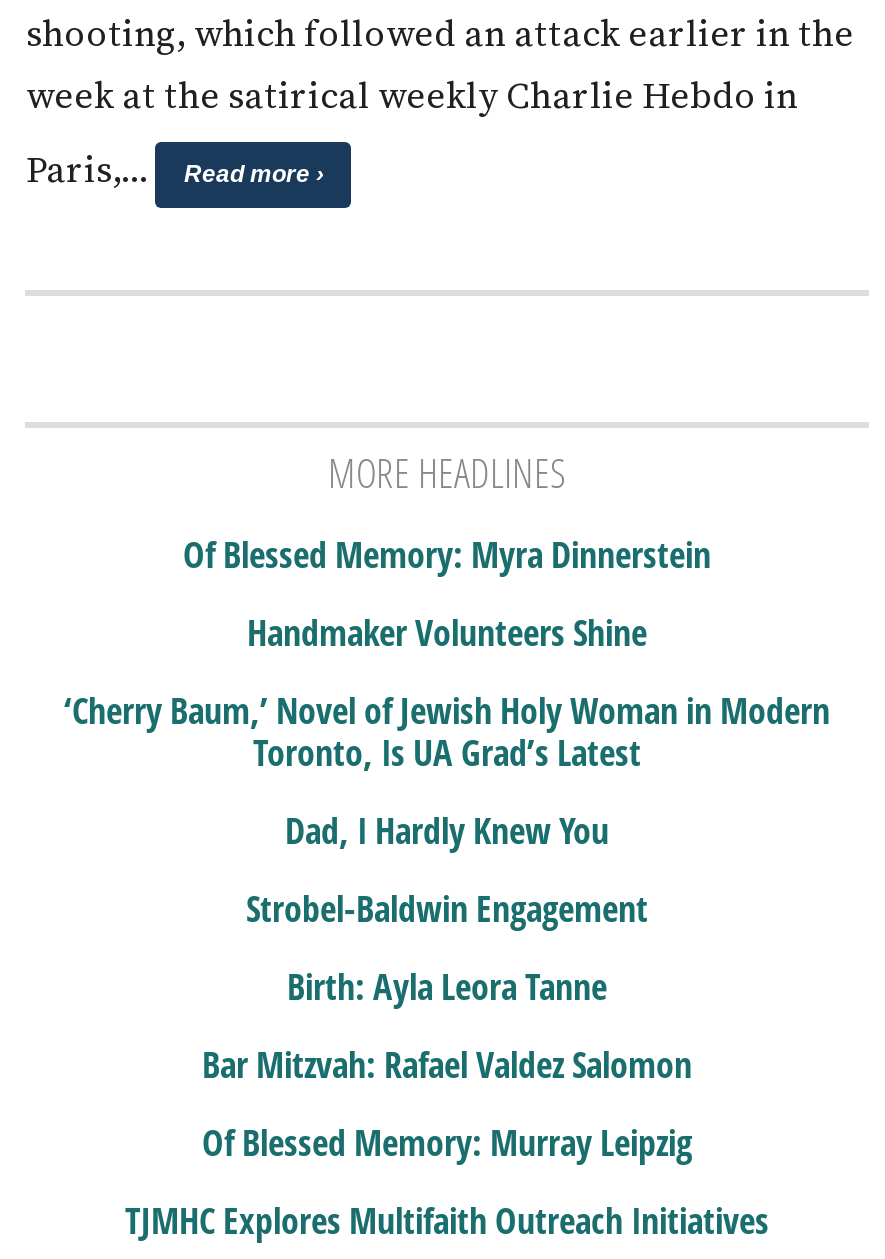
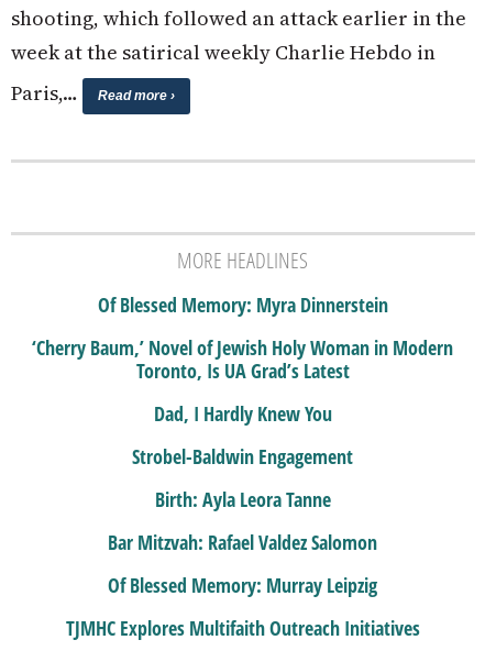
- Handmaker Volunteers Shine
